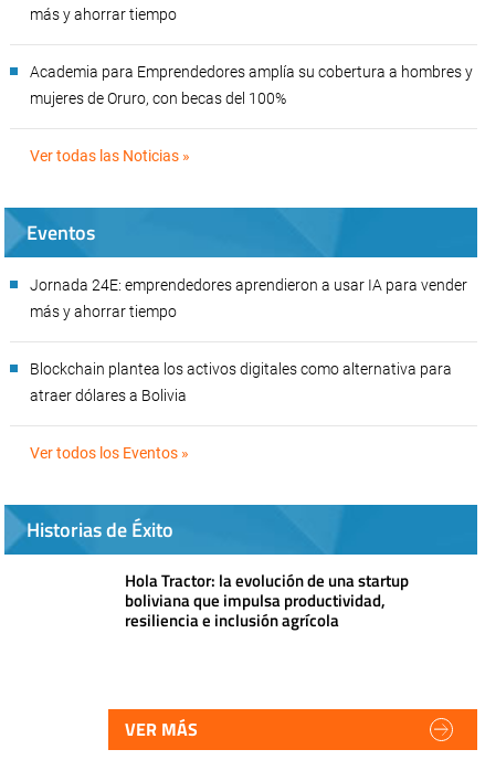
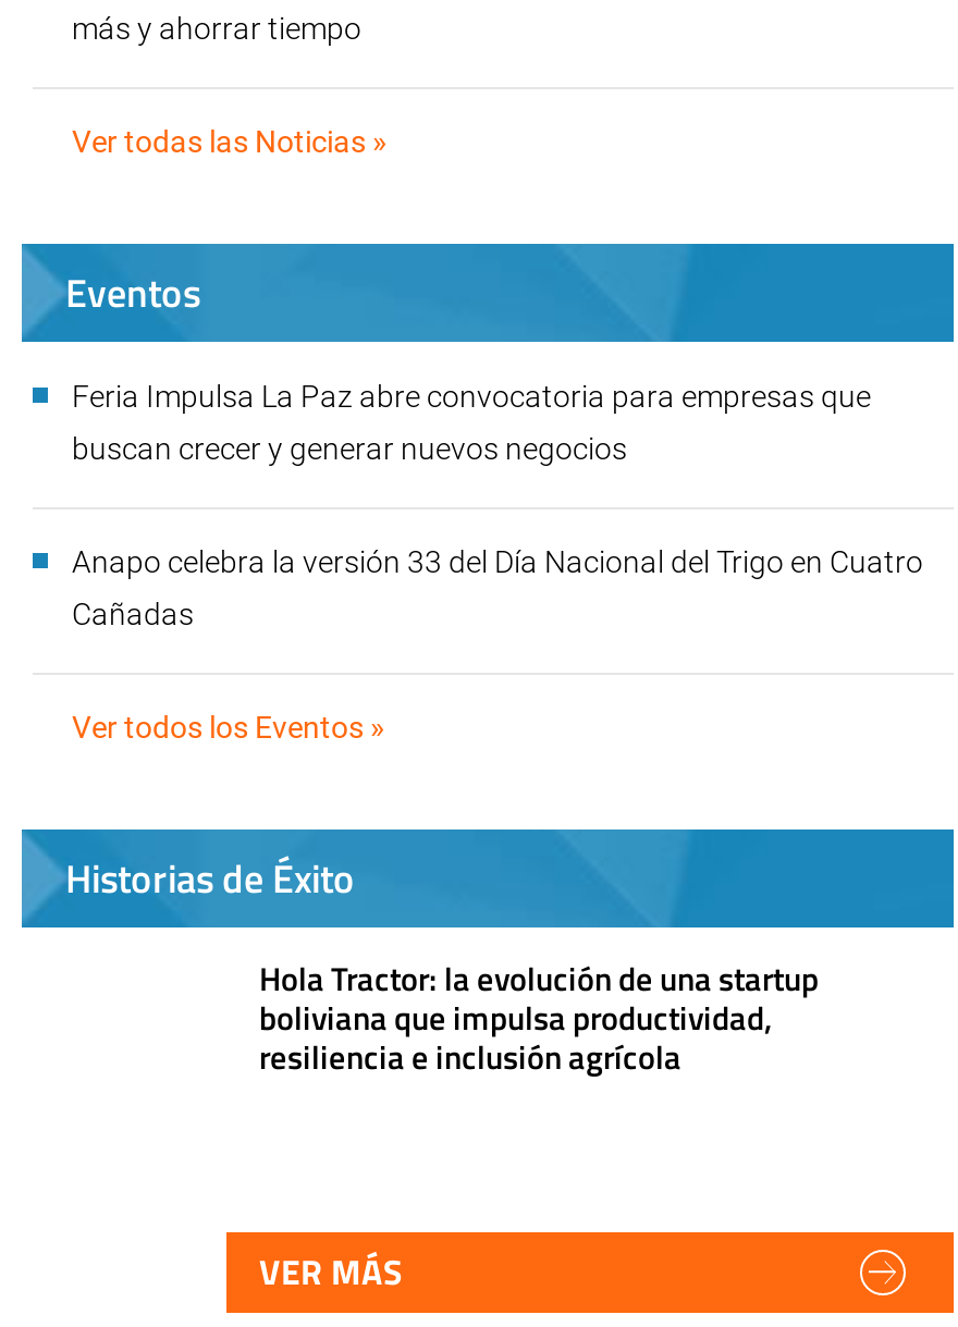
- Academia para Emprendedores amplía su cobertura a hombres y
- mujeres de Oruro, con becas del 100%

- Jornada 24E: emprendedores aprendieron a usar IA para vender
+ Feria Impulsa La Paz abre convocatoria para empresas que

- más y ahorrar tiempo
+ buscan crecer y generar nuevos negocios

- Blockchain plantea los activos digitales como alternativa para
+ Anapo celebra la versión 33 del Día Nacional del Trigo en Cuatro

- atraer dólares a Bolivia
+ Cañadas
